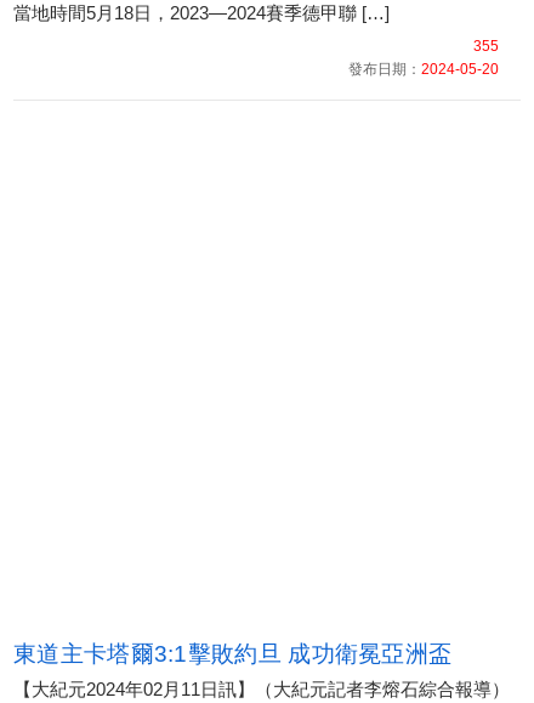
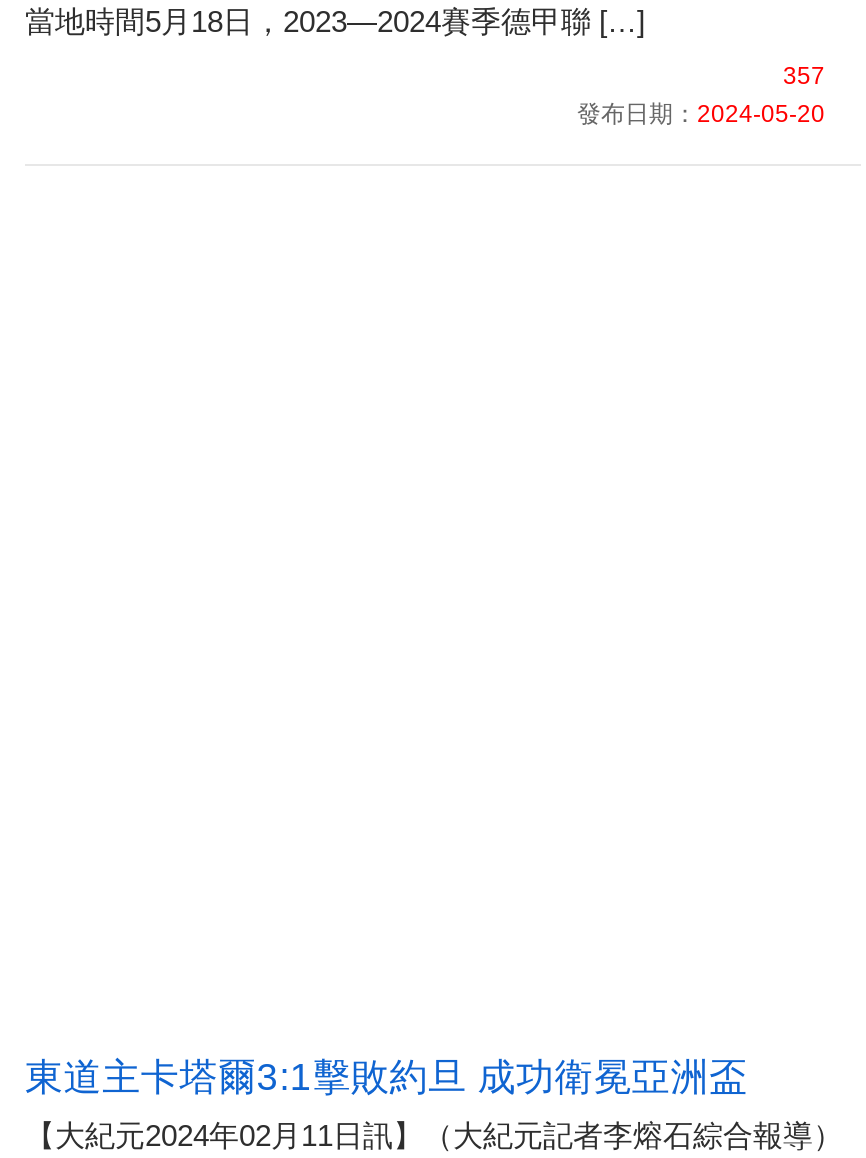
- 355
+ 357
